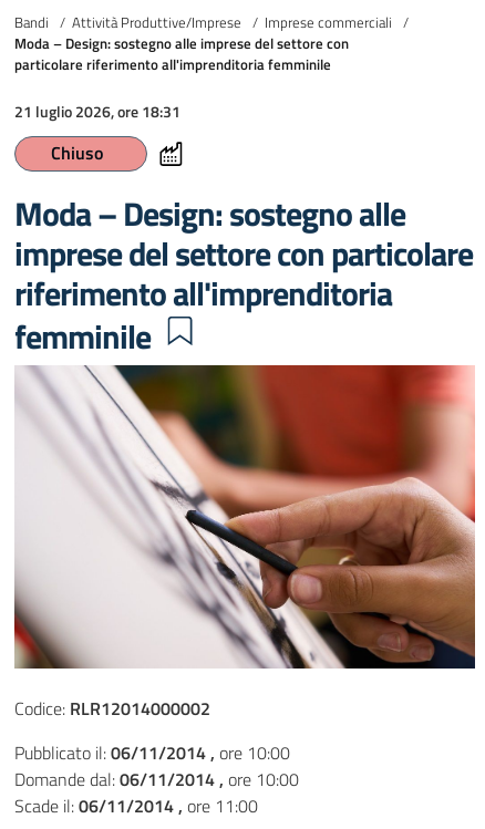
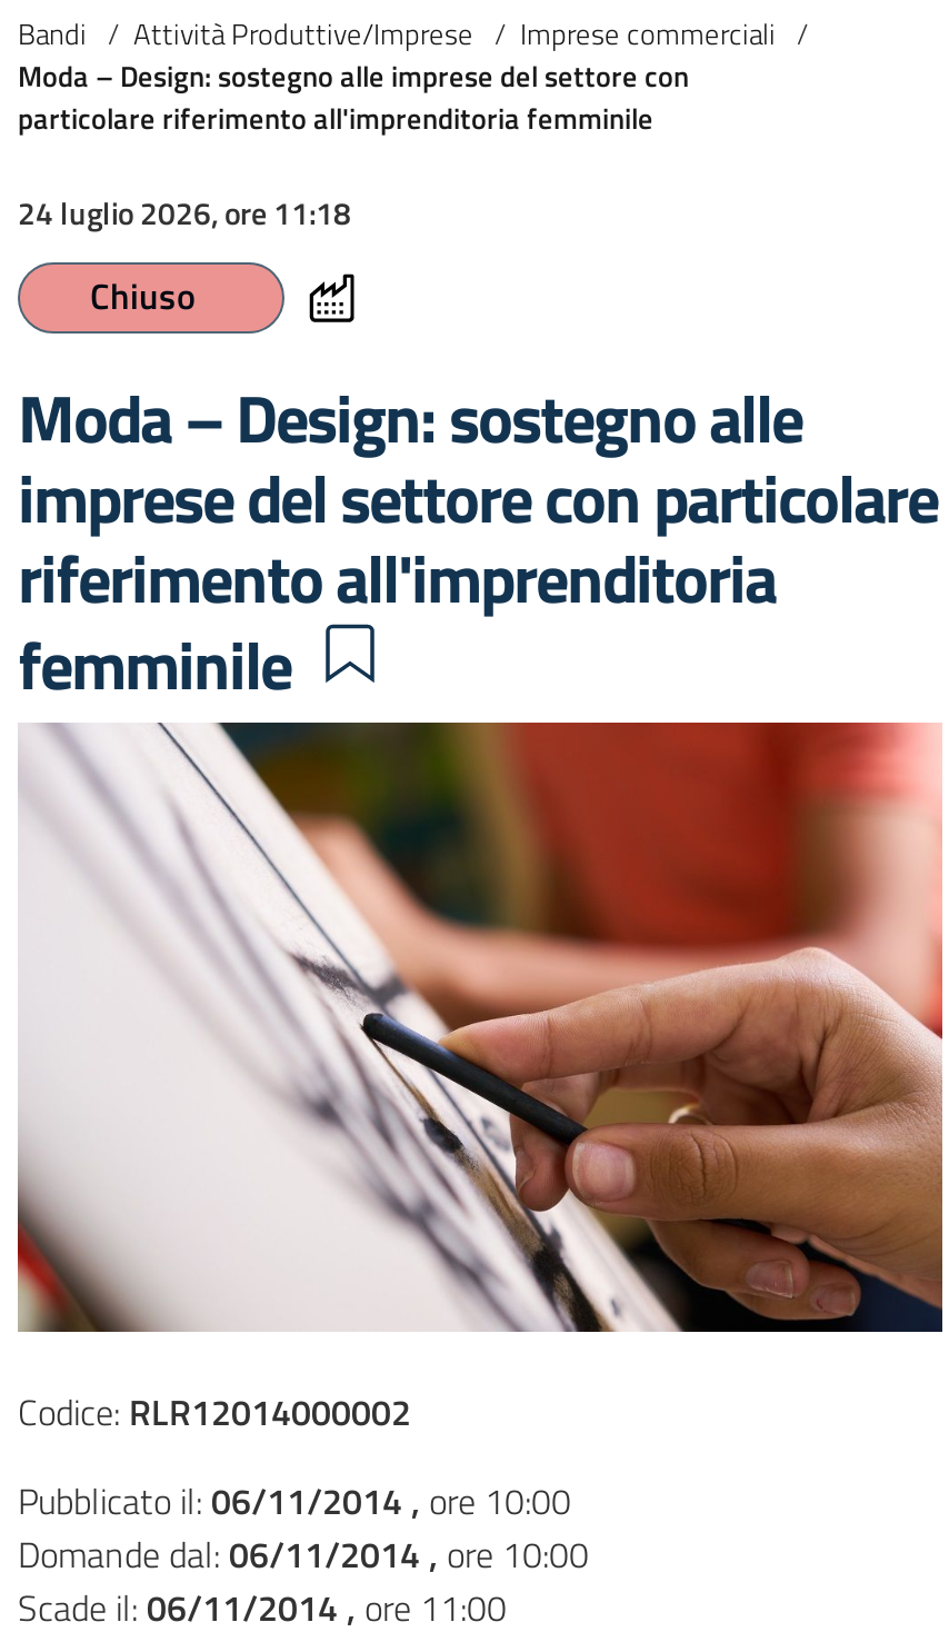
- 21 luglio 2026, ore 18:31
+ 24 luglio 2026, ore 11:18
